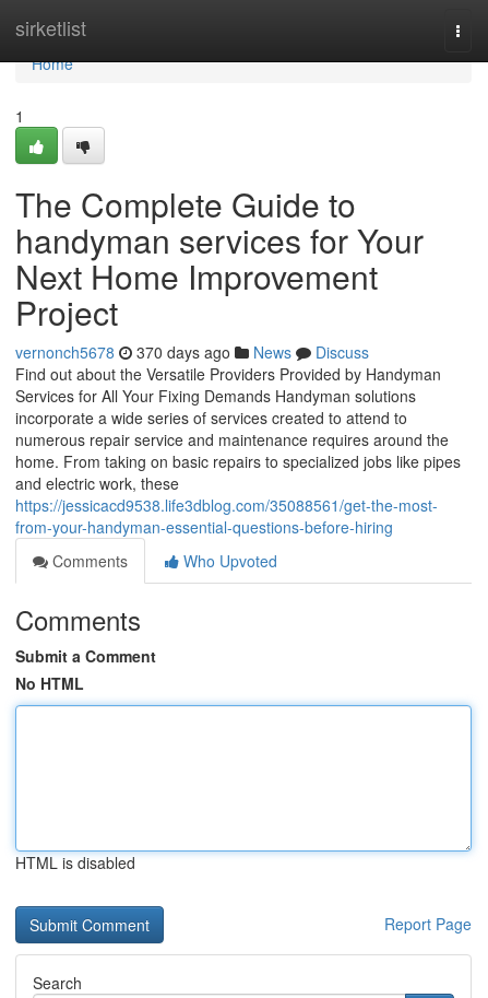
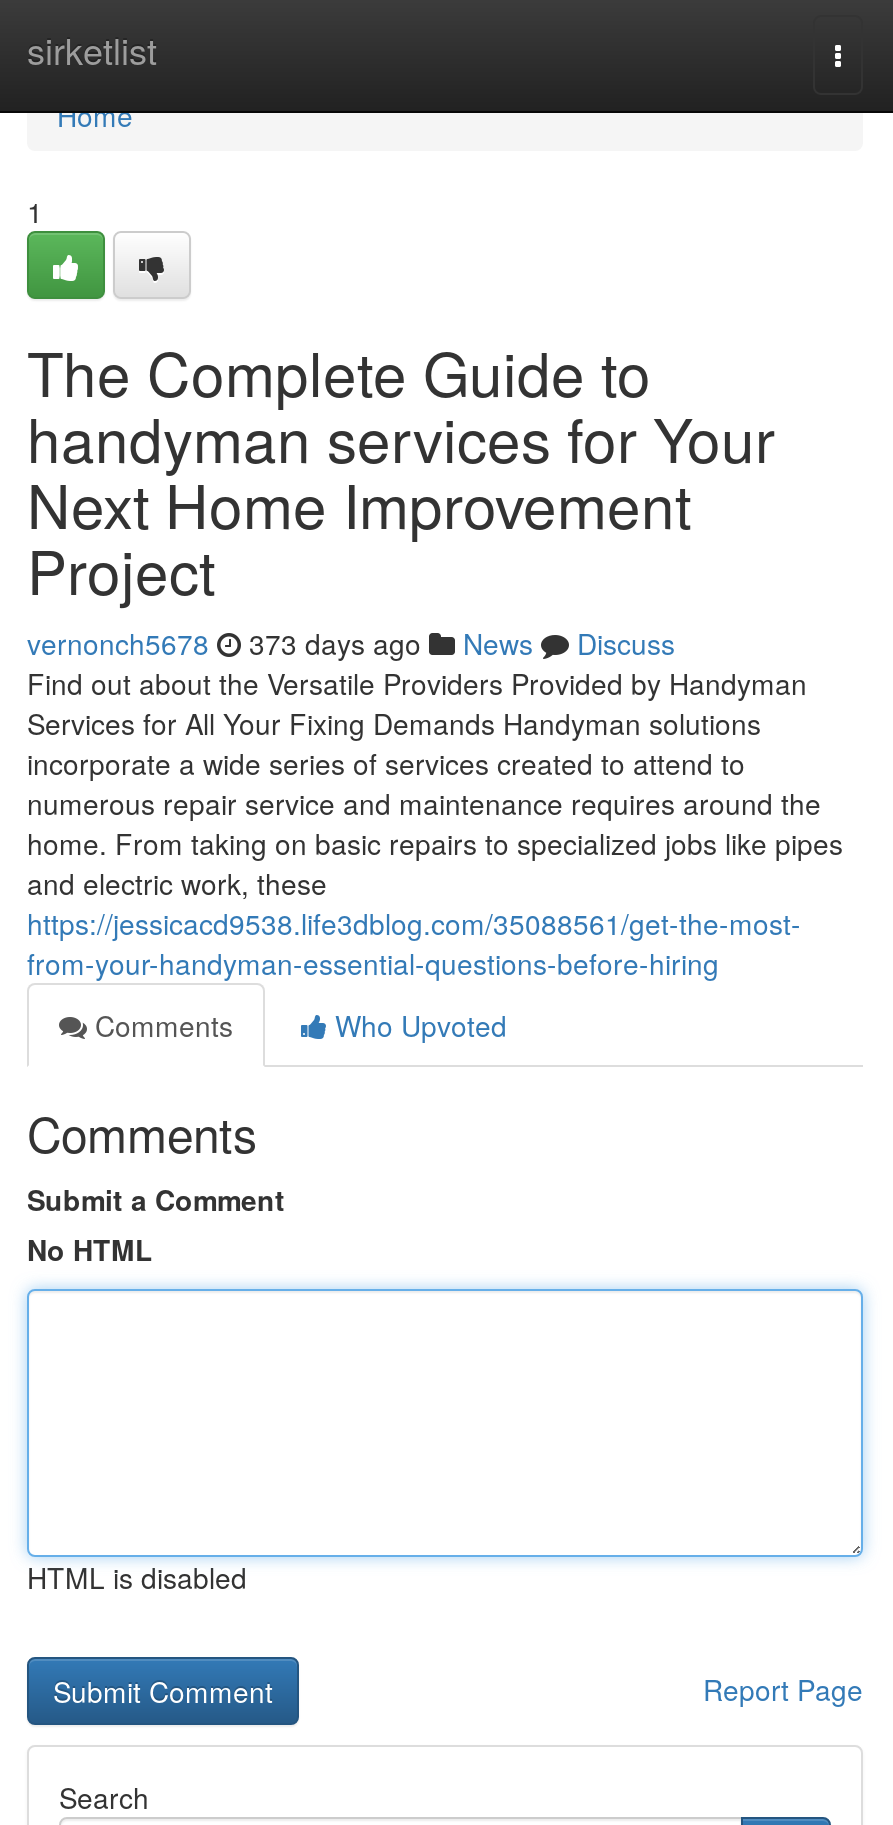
- vernonch5678 370 days ago News Discuss
+ vernonch5678 373 days ago News Discuss
